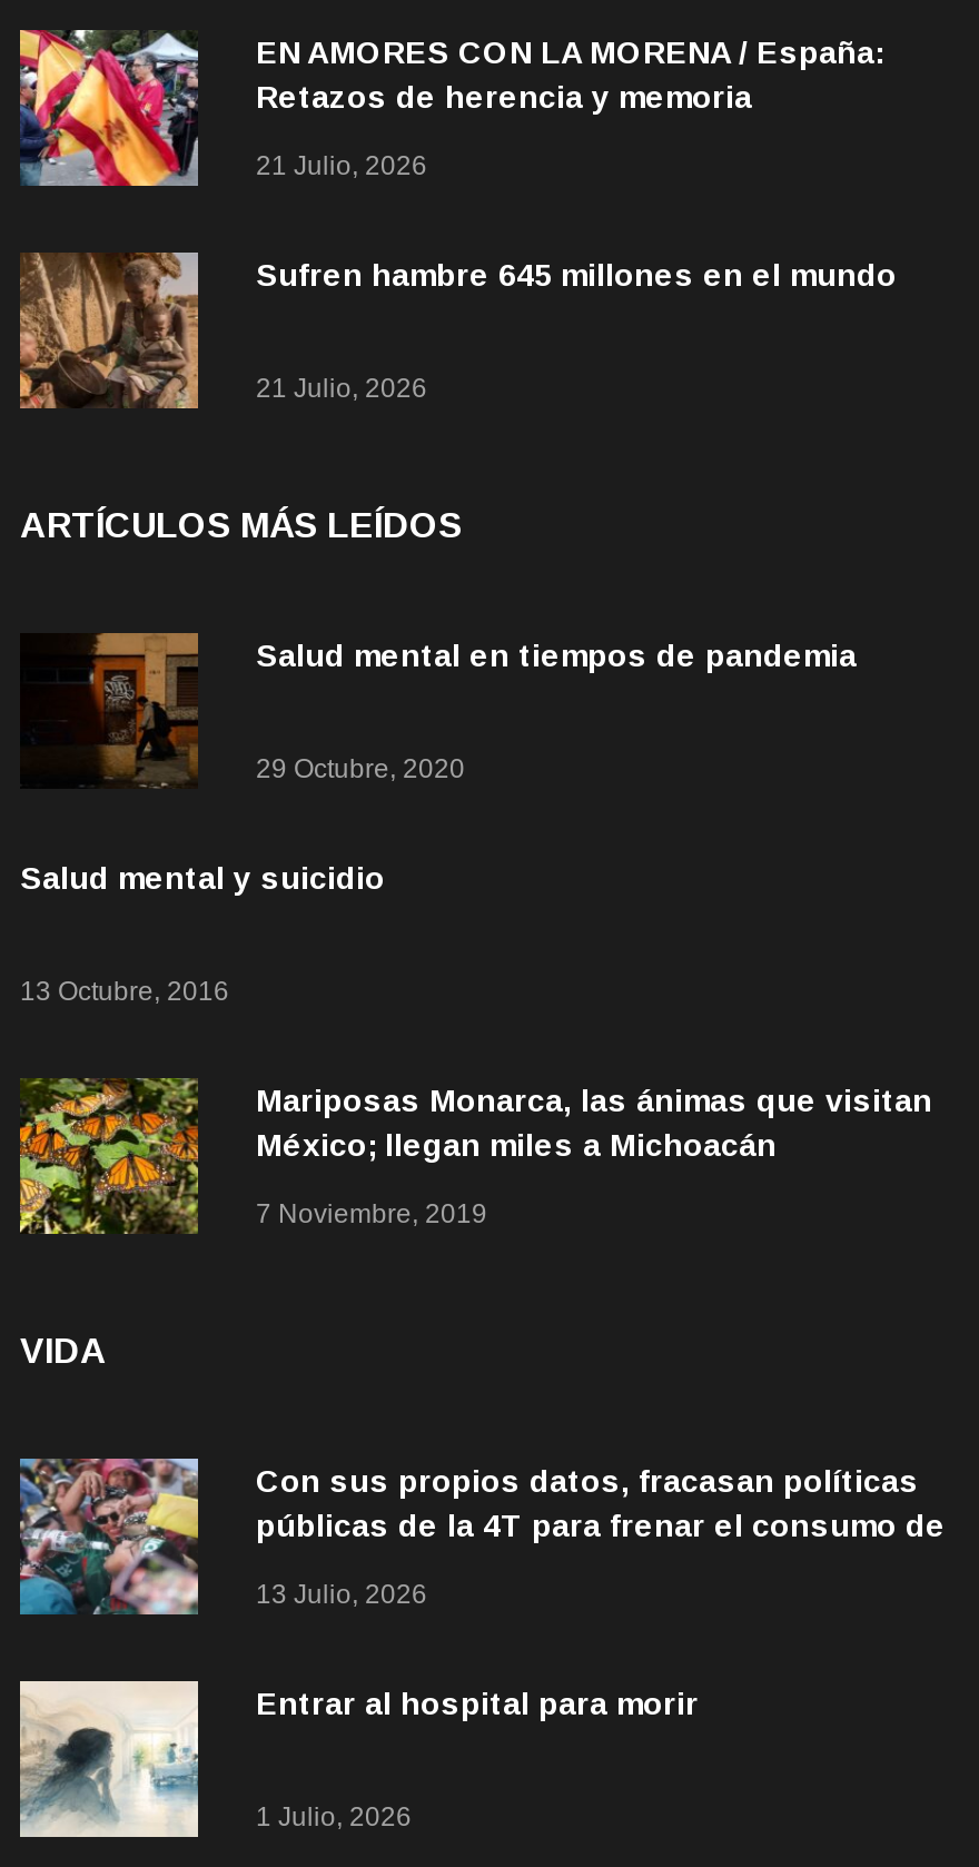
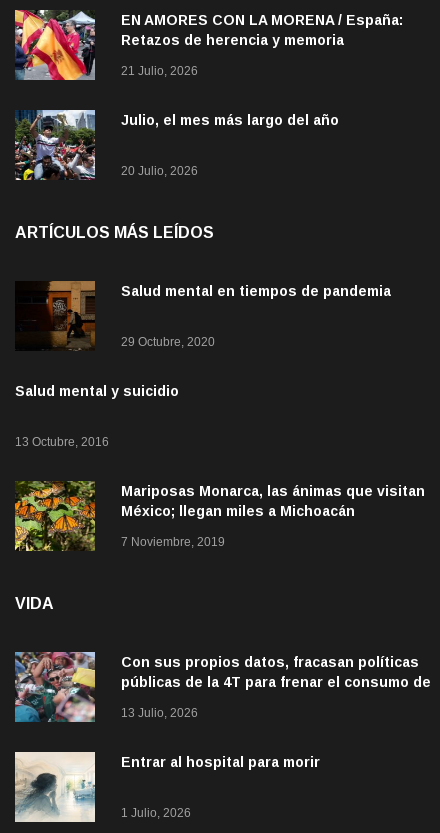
- [image]
- Sufren hambre 645 millones en el mundo
+ [image]
+ Julio, el mes más largo del año

- 21 Julio, 2026
+ 20 Julio, 2026
